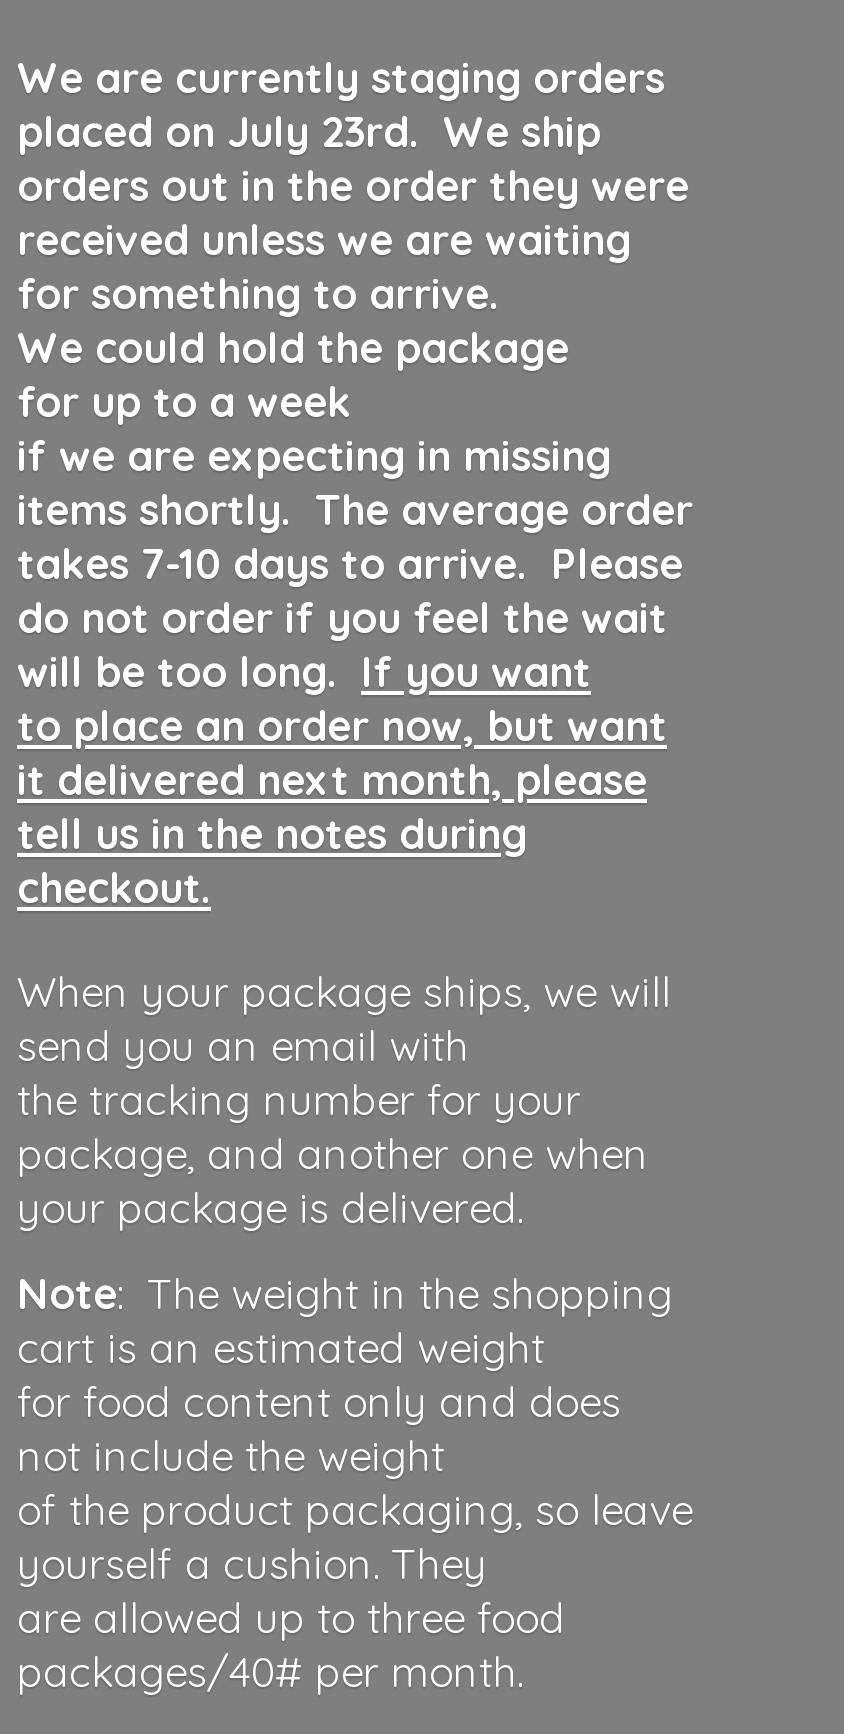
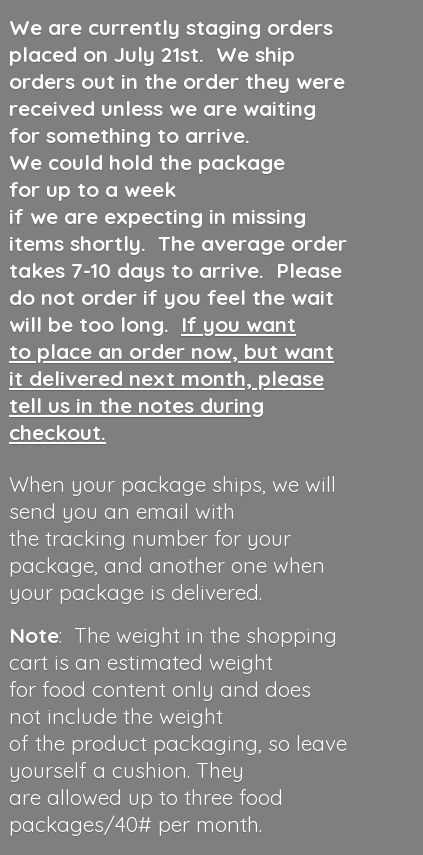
- placed on July 23rd. We ship
+ placed on July 21st. We ship
